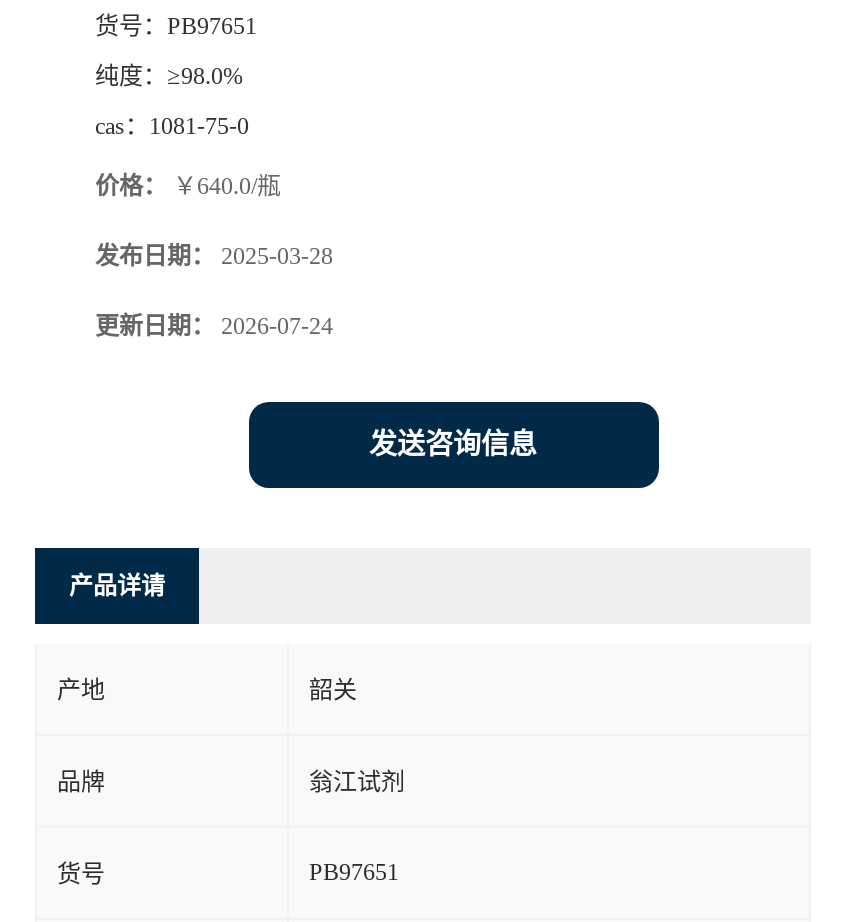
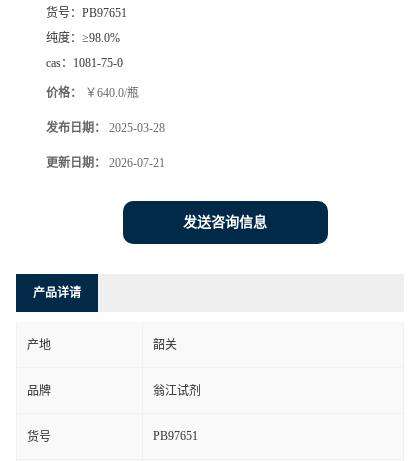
- 更新日期：2026-07-24
+ 更新日期：2026-07-21
